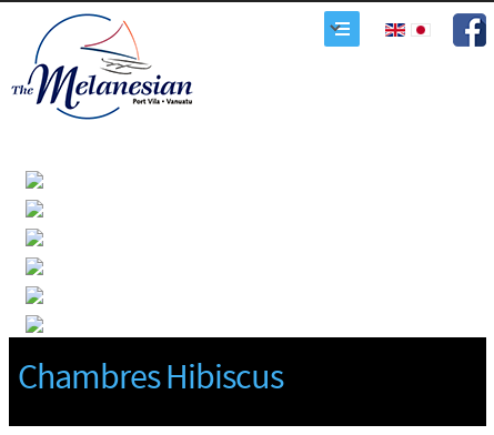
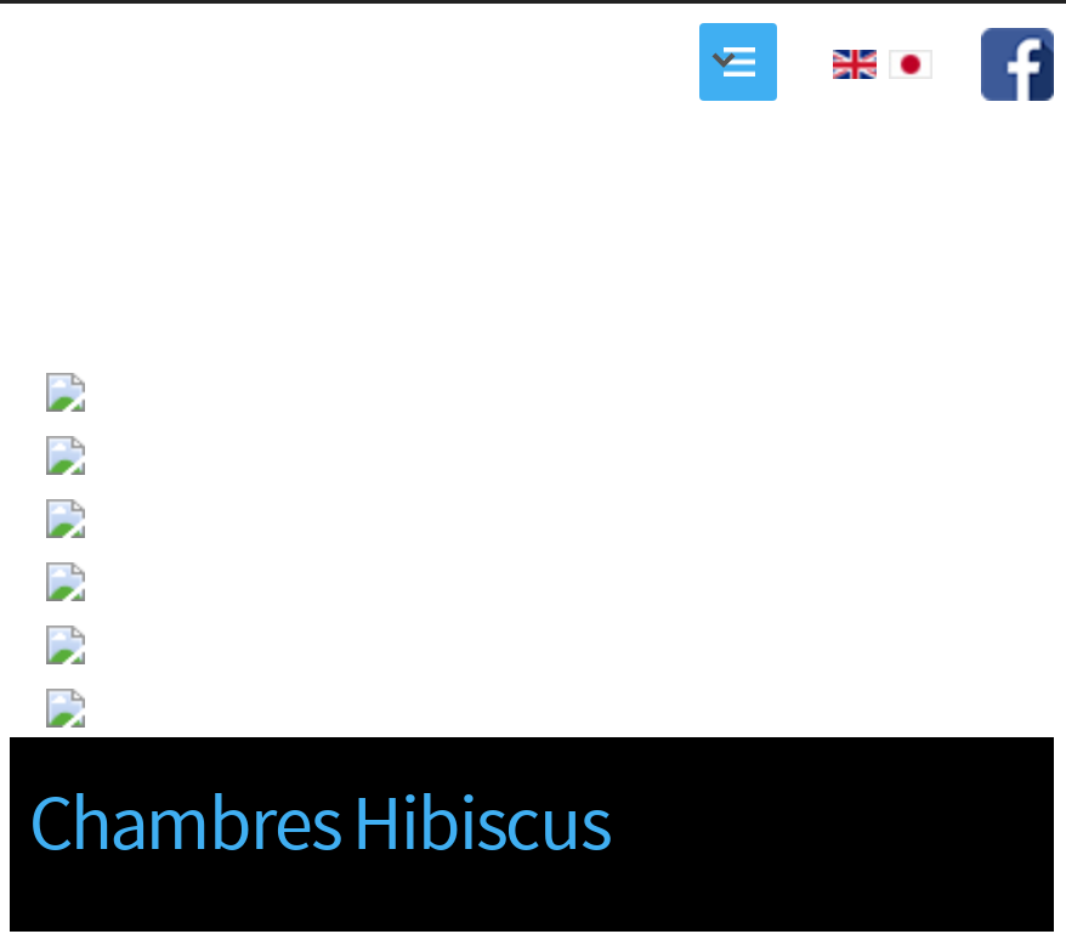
- [image]
